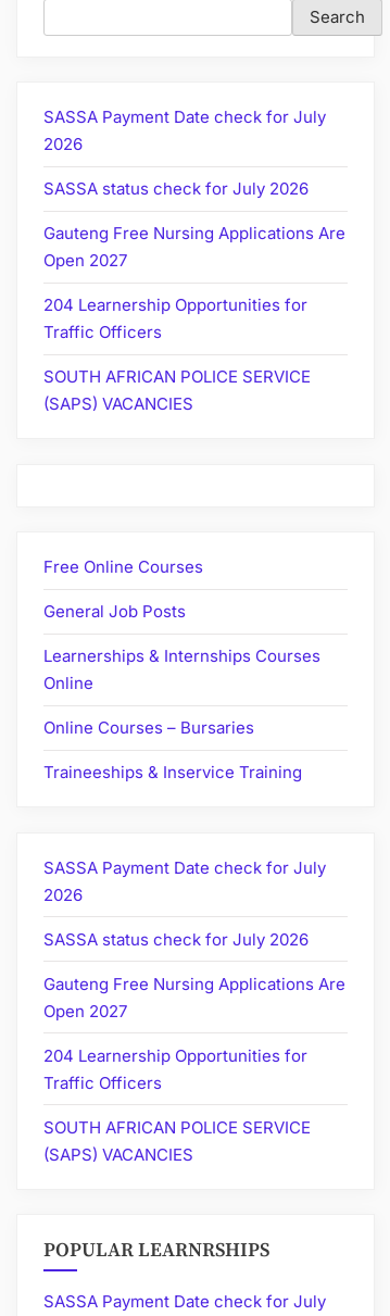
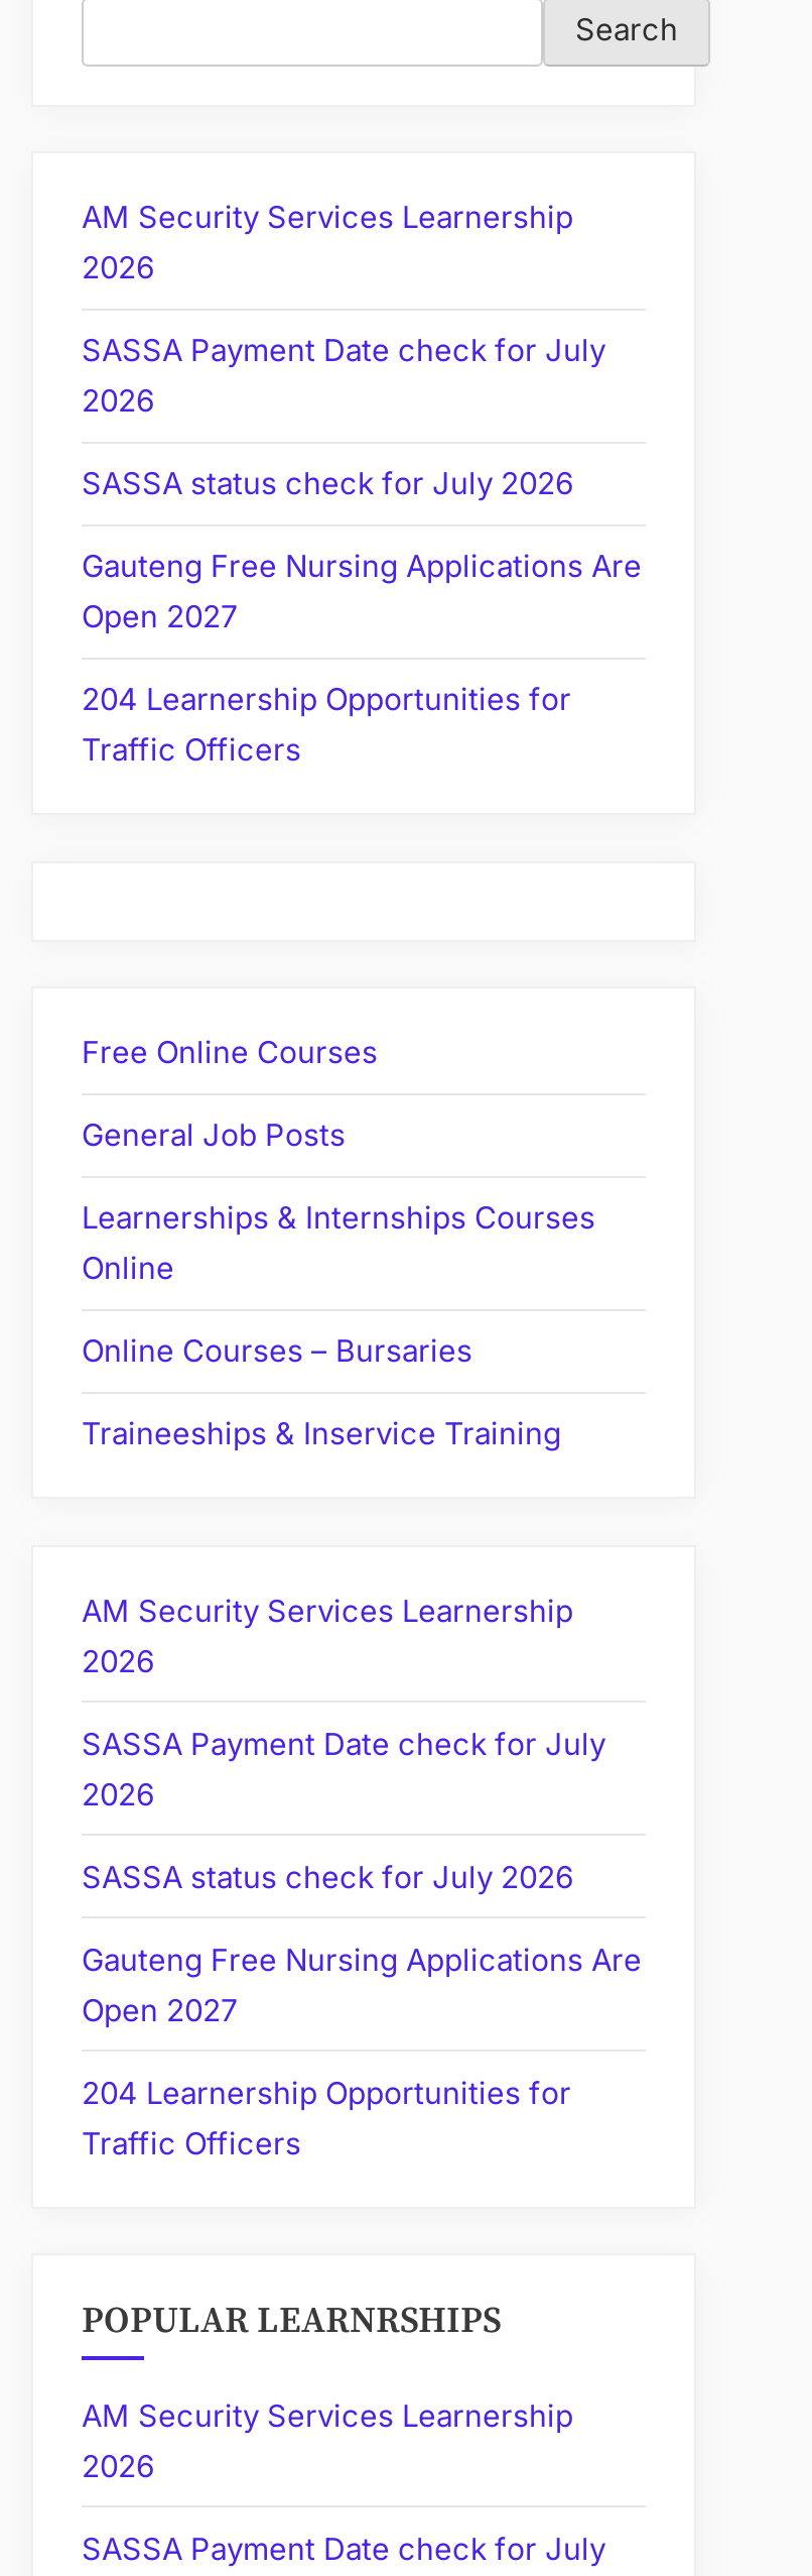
+ AM Security Services Learnership
+ 2026

- SOUTH AFRICAN POLICE SERVICE
- (SAPS) VACANCIES

+ AM Security Services Learnership
+ 2026

- SOUTH AFRICAN POLICE SERVICE
- (SAPS) VACANCIES

+ AM Security Services Learnership
+ 2026
